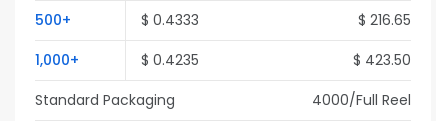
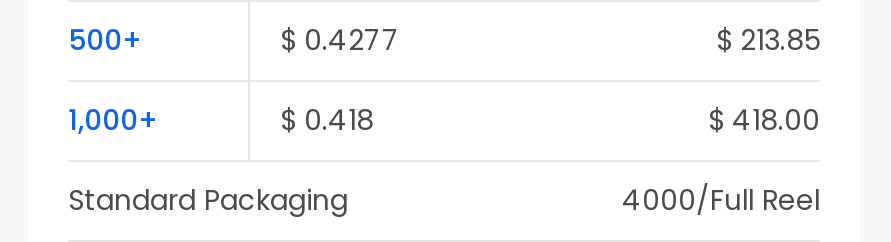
- $ 0.4333
+ $ 0.4277

- $ 216.65
+ $ 213.85

- $ 0.4235
+ $ 0.418

- $ 423.50
+ $ 418.00
